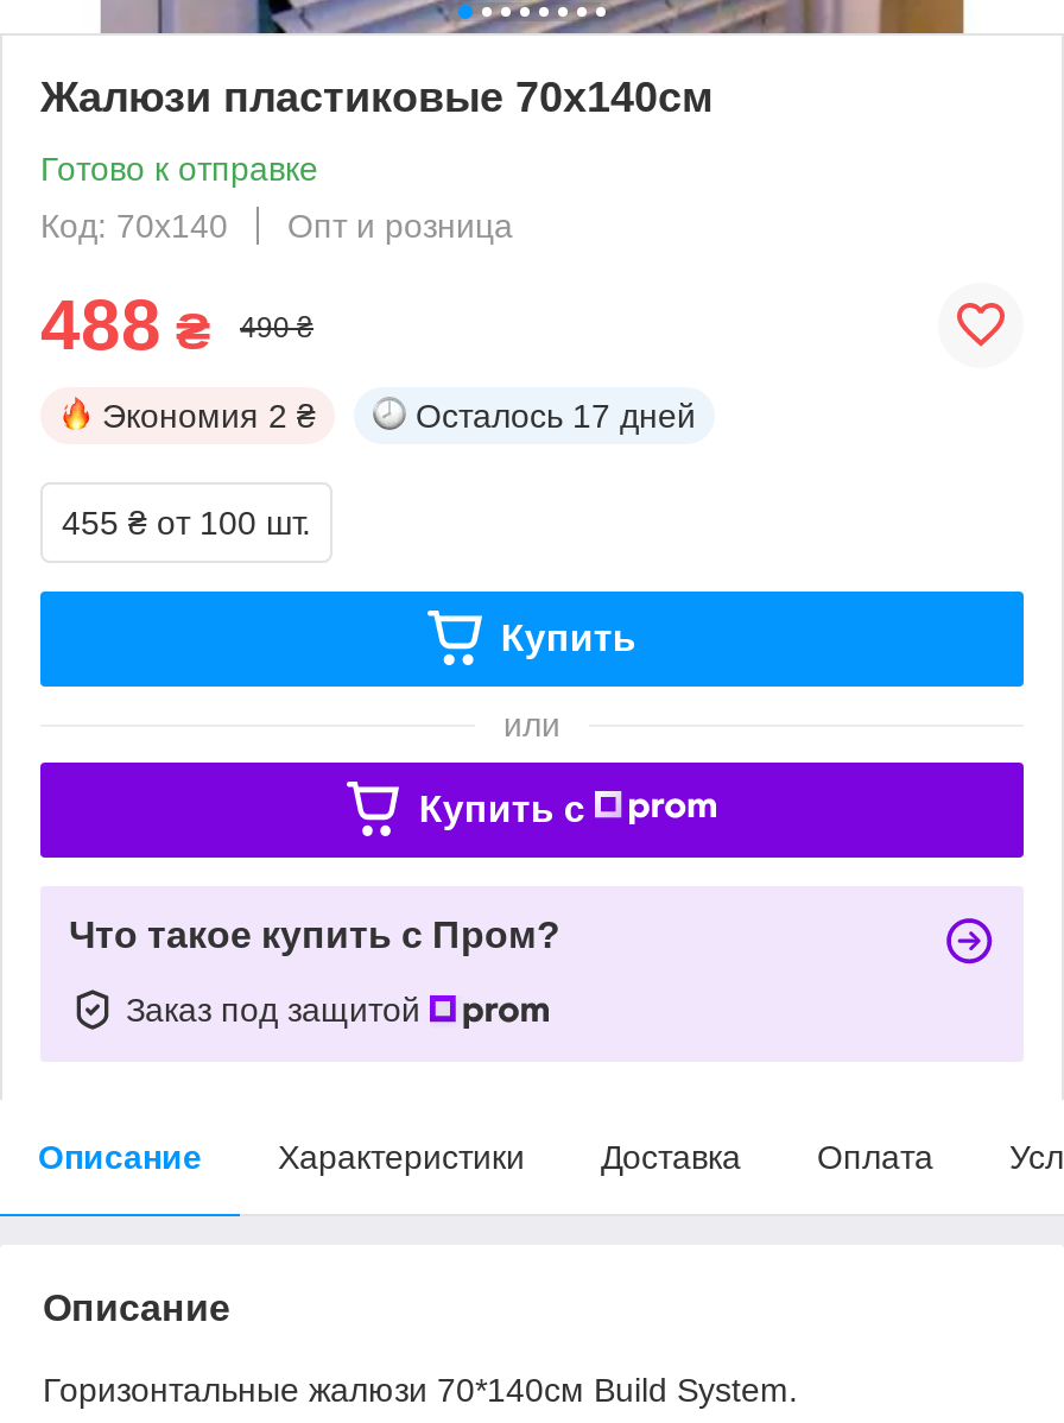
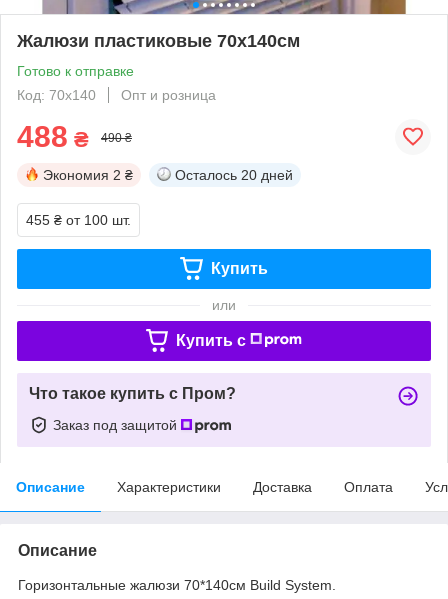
- Осталось 17 дней
+ Осталось 20 дней
